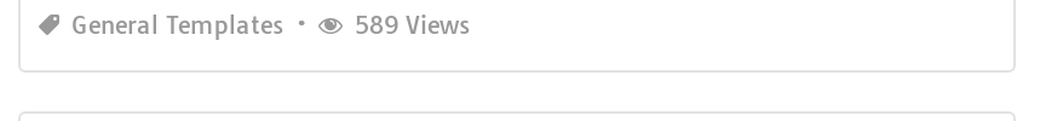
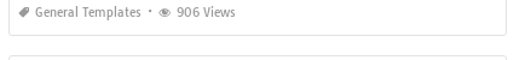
- 589 Views
+ 906 Views
